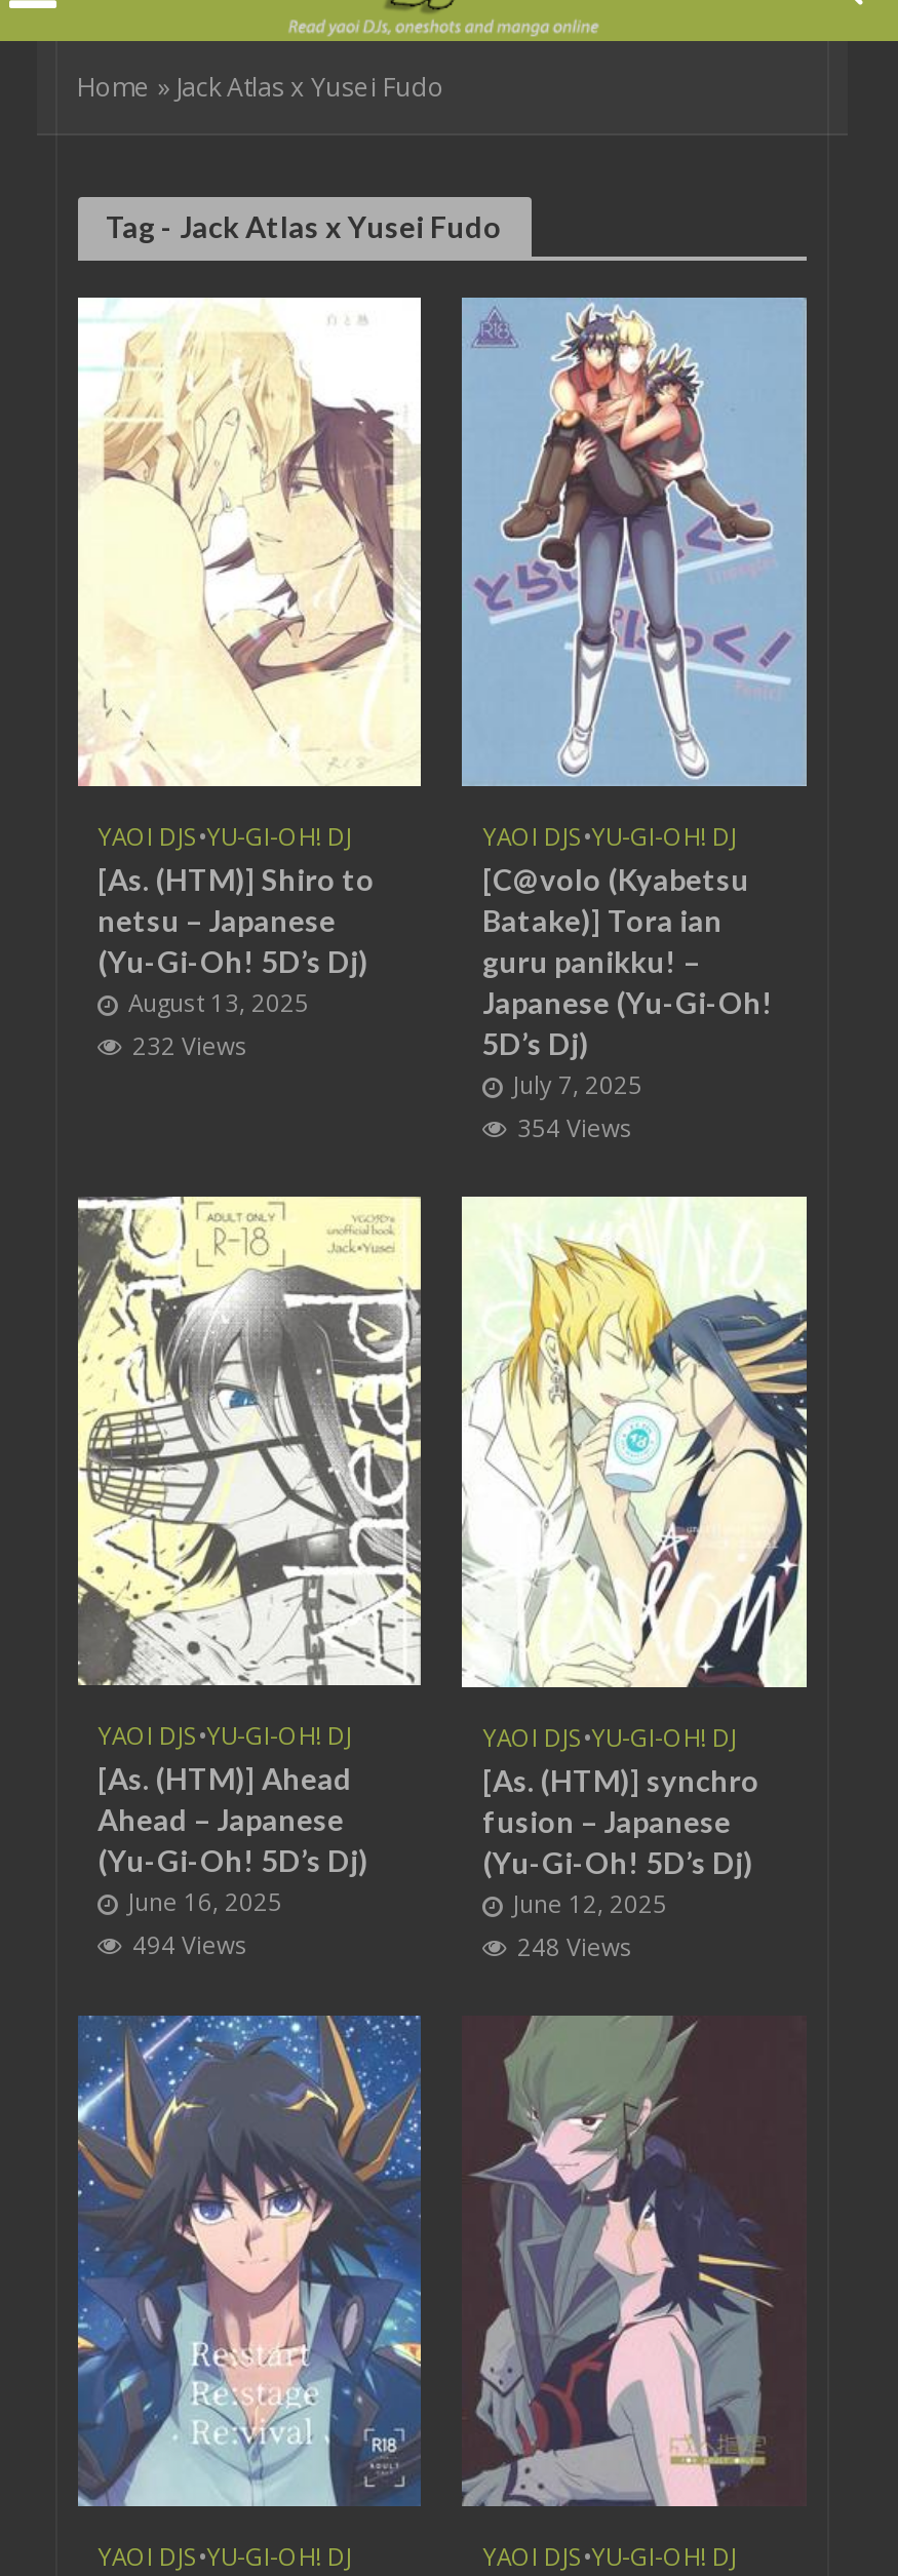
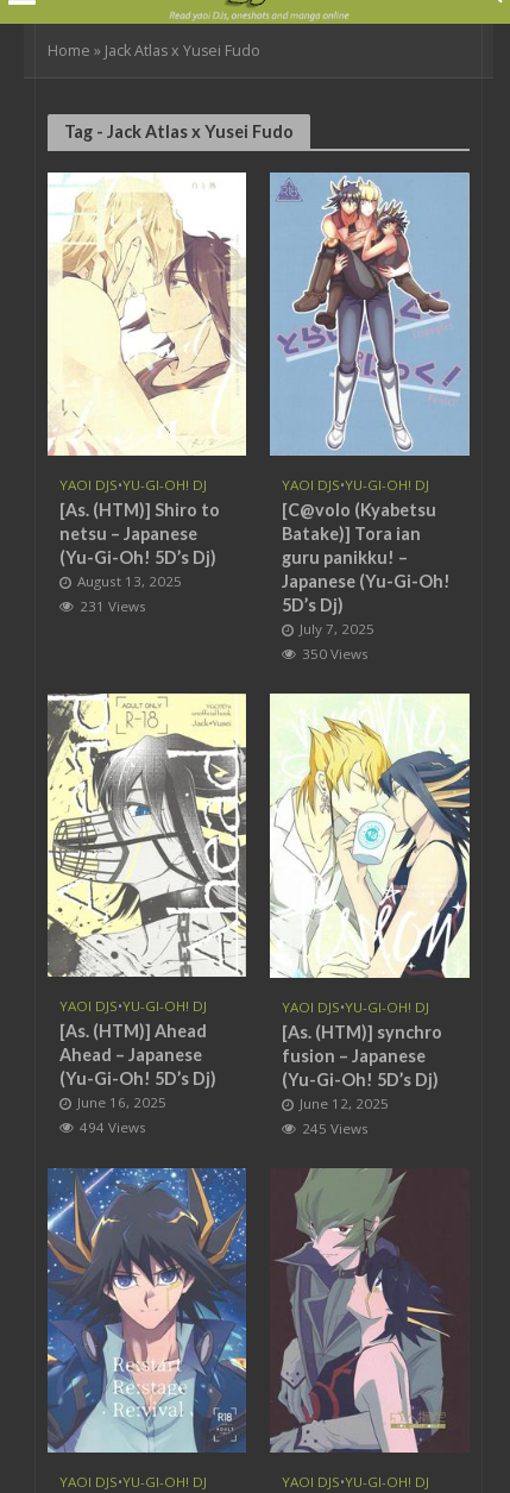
- 232 Views
+ 231 Views

- 354 Views
+ 350 Views

- 248 Views
+ 245 Views
